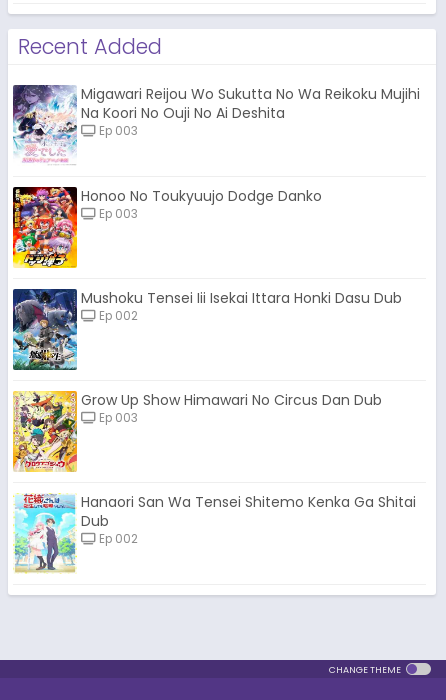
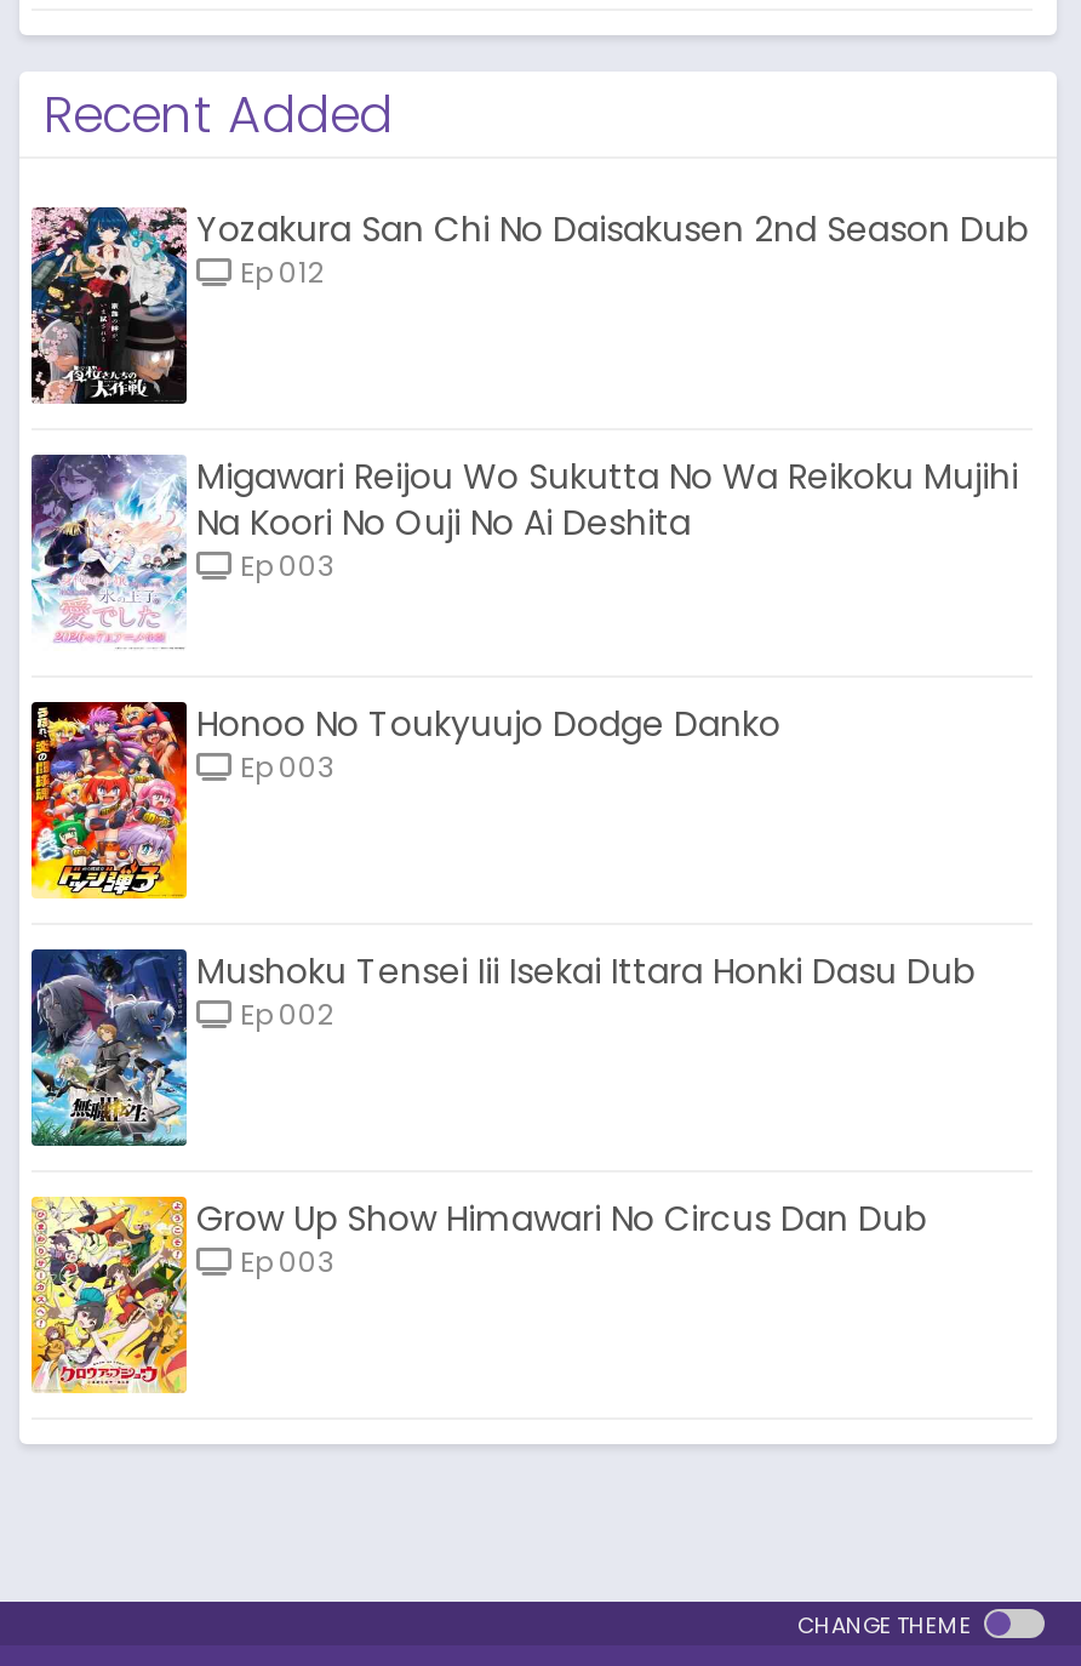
+ [image]
+ Yozakura San Chi No Daisakusen 2nd Season Dub
+ Ep 012

moved down: [image] | Migawari Reijou Wo Sukutta No Wa Reikoku Mujihi | Na Koori No Ouji No Ai Deshita | ... | Grow Up Show Himawari No Circus Dan Dub | Ep 003

moved down: [image]

- [image]
- Hanaori San Wa Tensei Shitemo Kenka Ga Shitai
- Dub
- Ep 002
